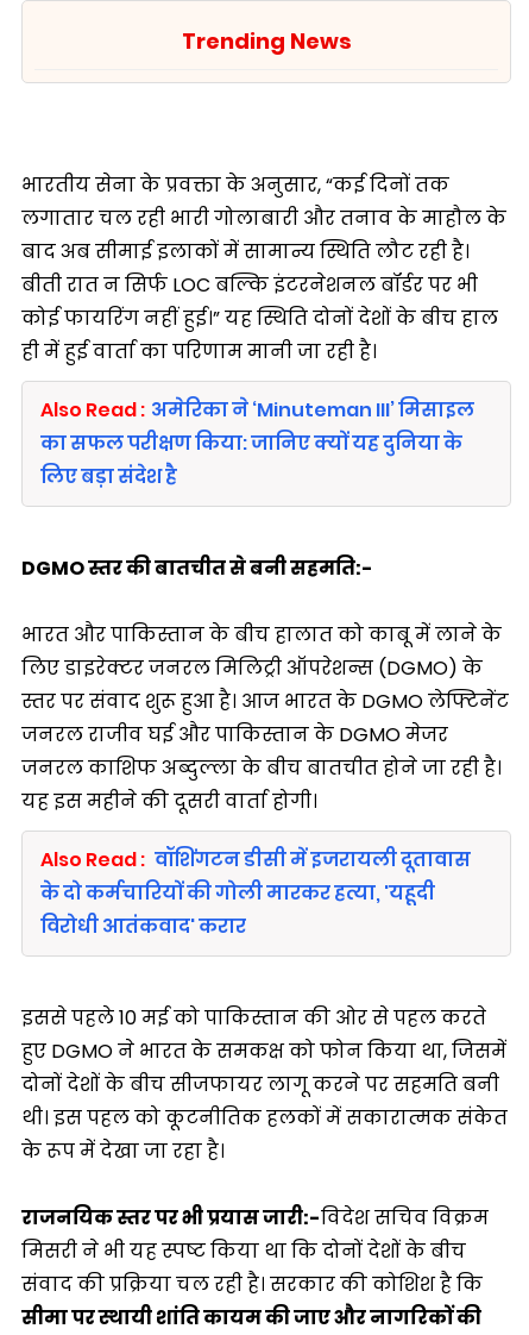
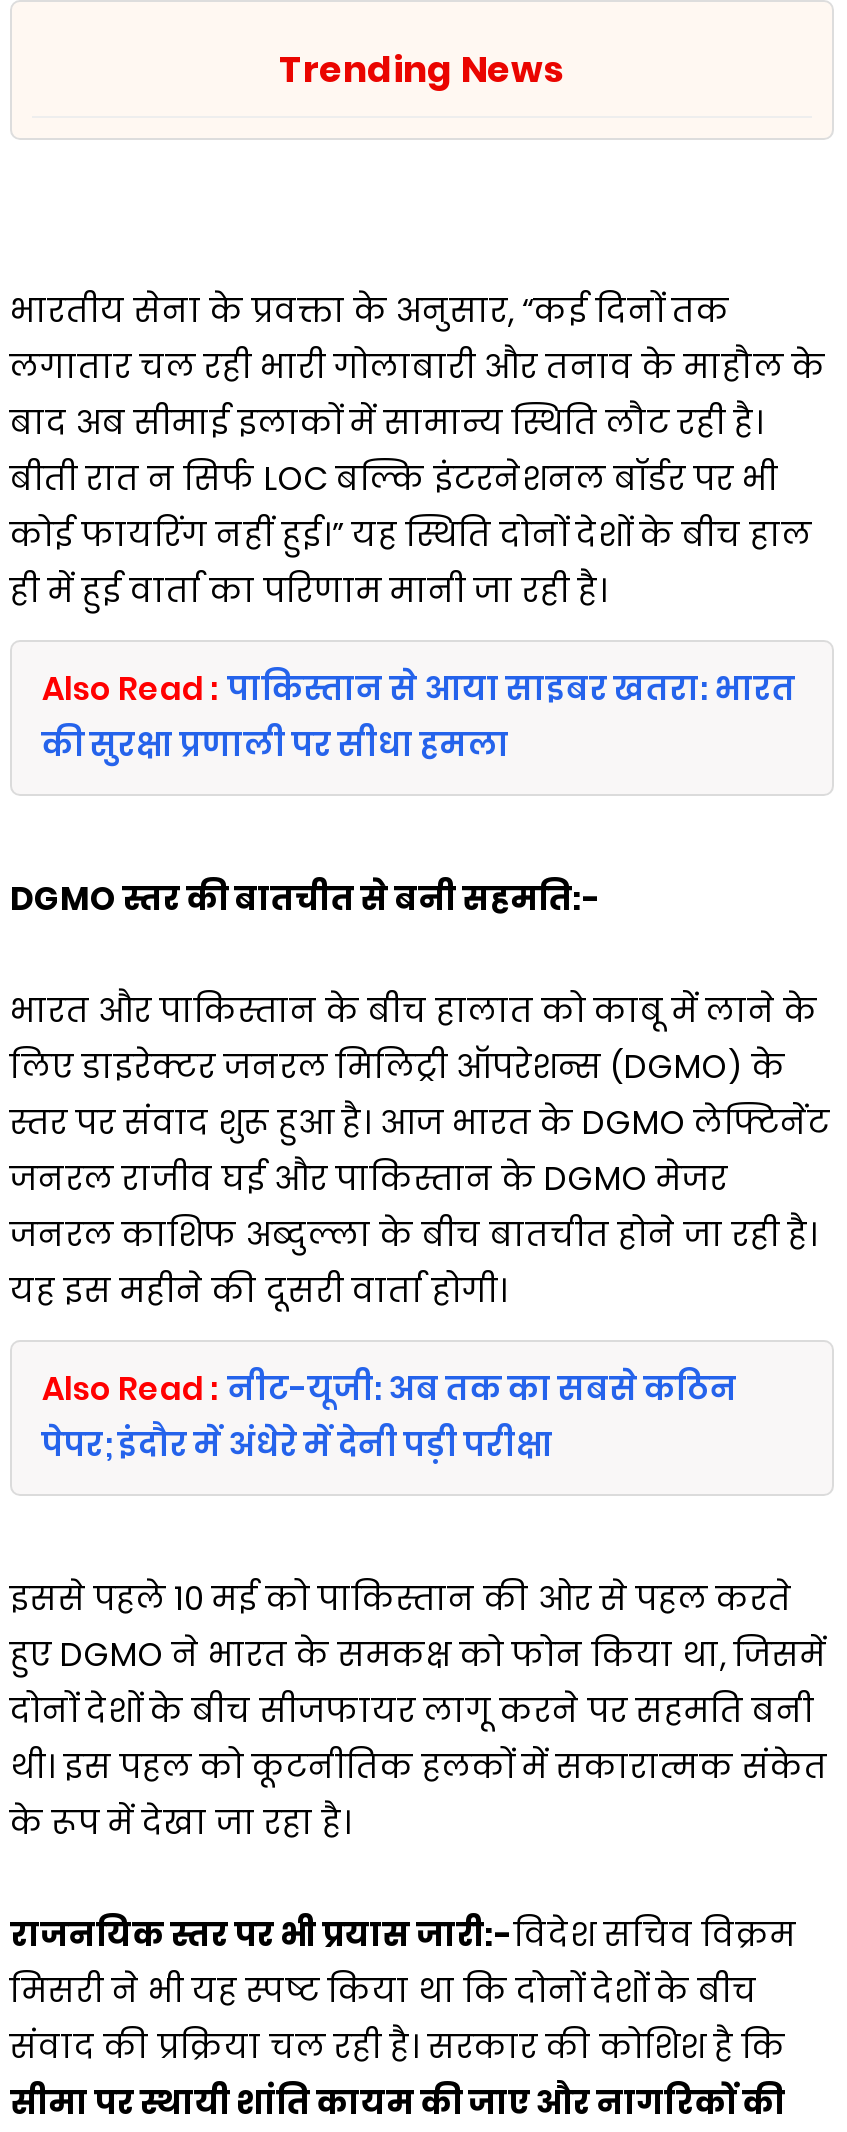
- Also Read : अमेरिका ने ‘Minuteman III’ मिसाइल
- का सफल परीक्षण किया: जानिए क्यों यह दुनिया के
- लिए बड़ा संदेश है
+ Also Read : पाकिस्तान से आया साइबर खतरा: भारत
+ की सुरक्षा प्रणाली पर सीधा हमला

- Also Read : वॉशिंगटन डीसी में इजरायली दूतावास
- के दो कर्मचारियों की गोली मारकर हत्या, 'यहूदी
- विरोधी आतंकवाद' करार
+ Also Read : नीट-यूजी: अब तक का सबसे कठिन
+ पेपर; इंदौर में अंधेरे में देनी पड़ी परीक्षा
